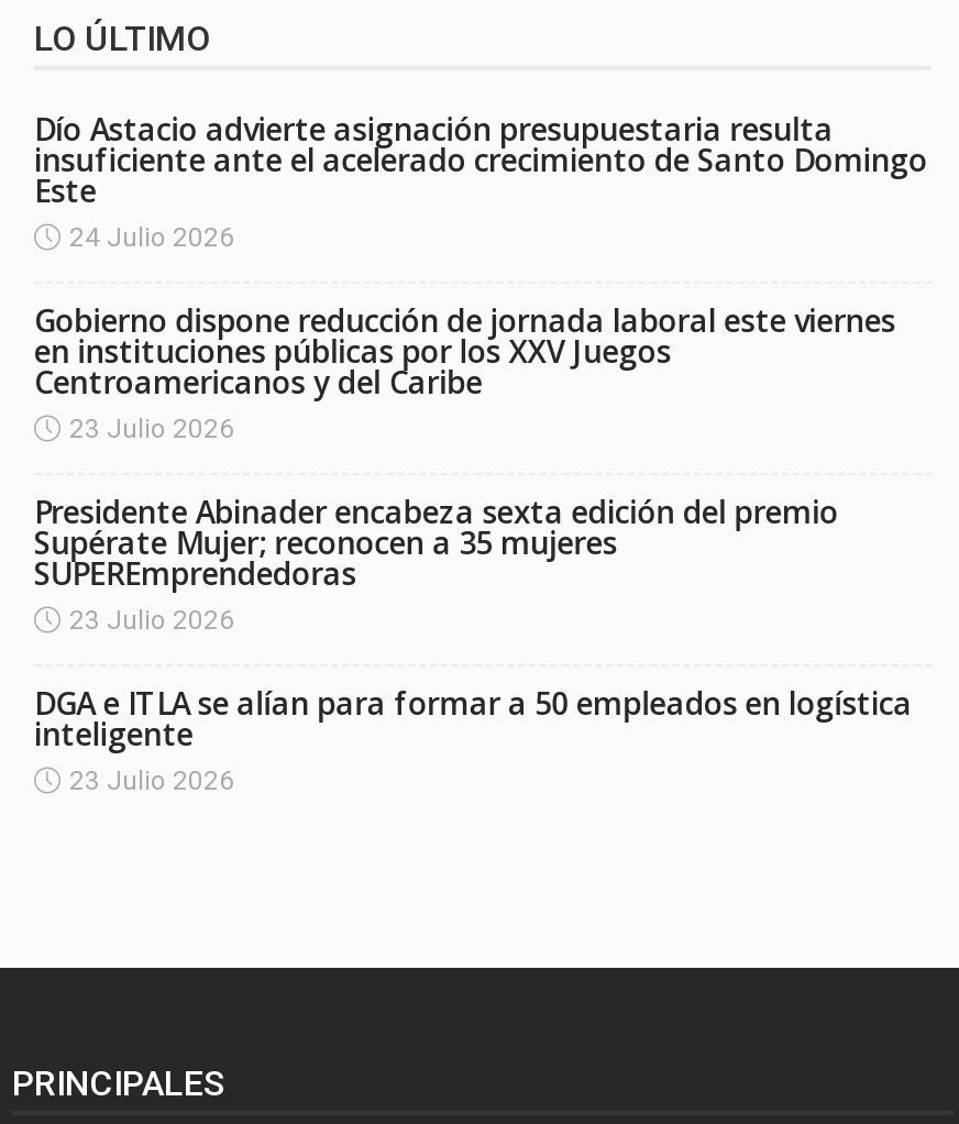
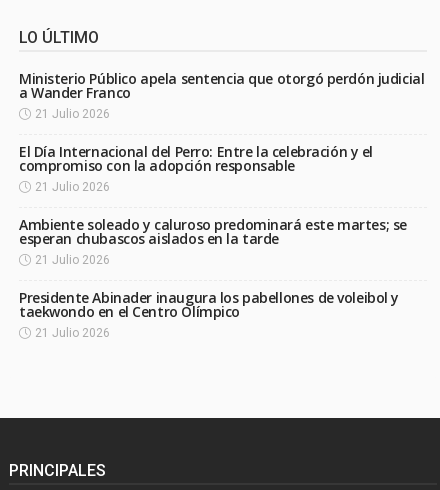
- Dío Astacio advierte asignación presupuestaria resulta
- insuficiente ante el acelerado crecimiento de Santo Domingo
- Este
- 24 Julio 2026
+ Ministerio Público apela sentencia que otorgó perdón judicial
+ a Wander Franco
+ 21 Julio 2026

- Gobierno dispone reducción de jornada laboral este viernes
- en instituciones públicas por los XXV Juegos
- Centroamericanos y del Caribe
- 23 Julio 2026
+ El Día Internacional del Perro: Entre la celebración y el
+ compromiso con la adopción responsable
+ 21 Julio 2026

- Presidente Abinader encabeza sexta edición del premio
- Supérate Mujer; reconocen a 35 mujeres
- SUPEREmprendedoras
- 23 Julio 2026
+ Ambiente soleado y caluroso predominará este martes; se
+ esperan chubascos aislados en la tarde
+ 21 Julio 2026

- DGA e ITLA se alían para formar a 50 empleados en logística
- inteligente
- 23 Julio 2026
+ Presidente Abinader inaugura los pabellones de voleibol y
+ taekwondo en el Centro Olímpico
+ 21 Julio 2026
